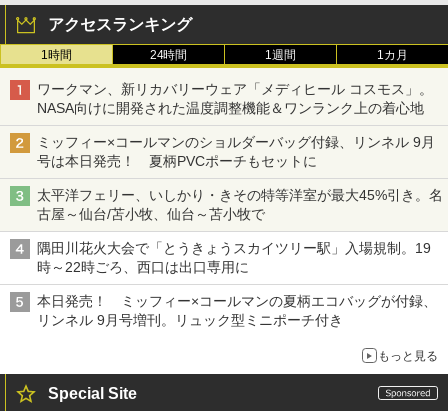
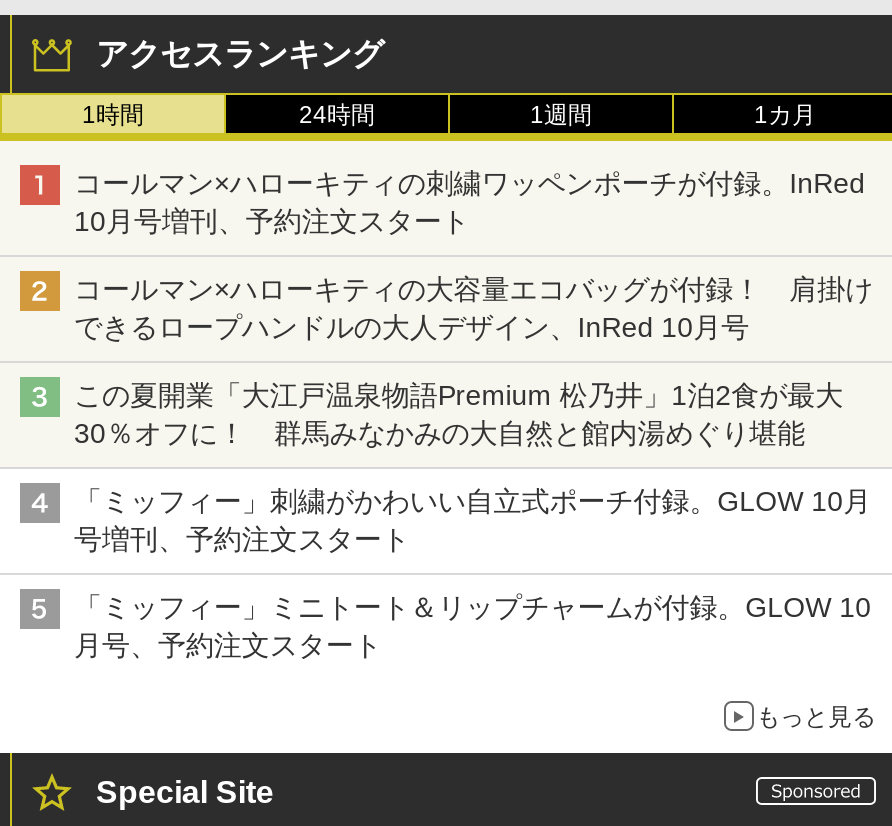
- ワークマン、新リカバリーウェア「メディヒール コスモス」。
- NASA向けに開発された温度調整機能＆ワンランク上の着心地
+ コールマン×ハローキティの刺繍ワッペンポーチが付録。InRed
+ 10月号増刊、予約注文スタート

- ミッフィー×コールマンのショルダーバッグ付録、リンネル 9月
- 号は本日発売！ 夏柄PVCポーチもセットに
+ コールマン×ハローキティの大容量エコバッグが付録！ 肩掛け
+ できるロープハンドルの大人デザイン、InRed 10月号

- 太平洋フェリー、いしかり・きその特等洋室が最大45%引き。名
- 古屋～仙台/苫小牧、仙台～苫小牧で
+ この夏開業「大江戸温泉物語Premium 松乃井」1泊2食が最大
+ 30％オフに！ 群馬みなかみの大自然と館内湯めぐり堪能

- 隅田川花火大会で「とうきょうスカイツリー駅」入場規制。19
- 時～22時ごろ、西口は出口専用に
+ 「ミッフィー」刺繍がかわいい自立式ポーチ付録。GLOW 10月
+ 号増刊、予約注文スタート

- 本日発売！ ミッフィー×コールマンの夏柄エコバッグが付録、
- リンネル 9月号増刊。リュック型ミニポーチ付き
+ 「ミッフィー」ミニトート＆リップチャームが付録。GLOW 10
+ 月号、予約注文スタート
